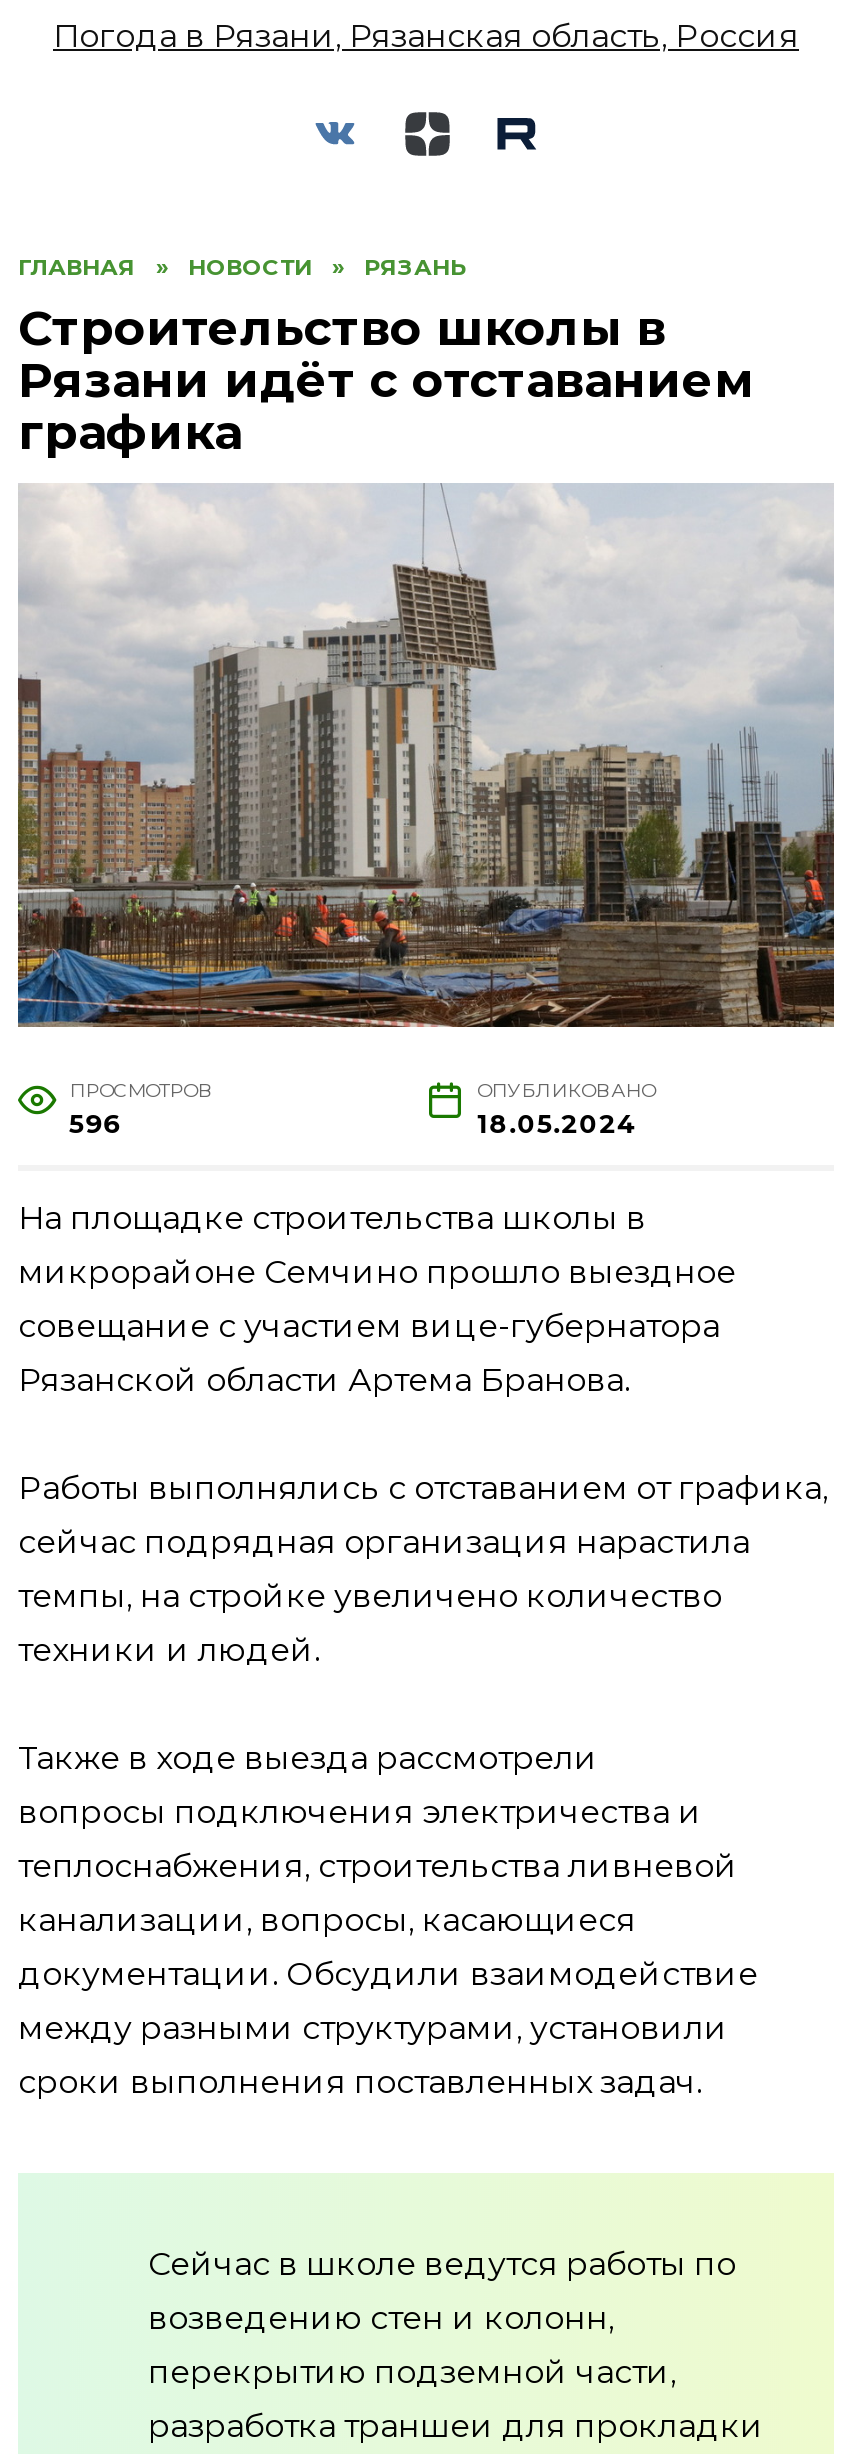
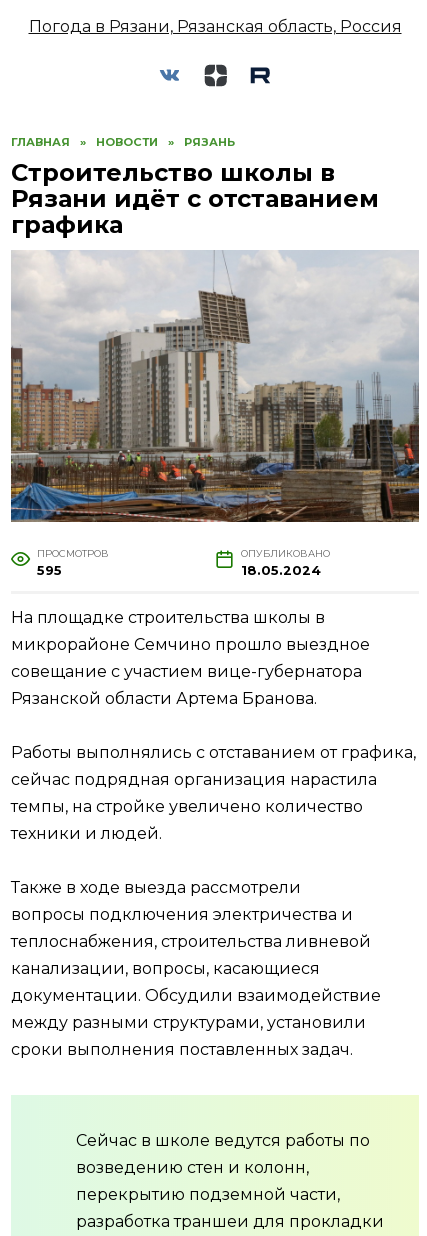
- 596
+ 595
